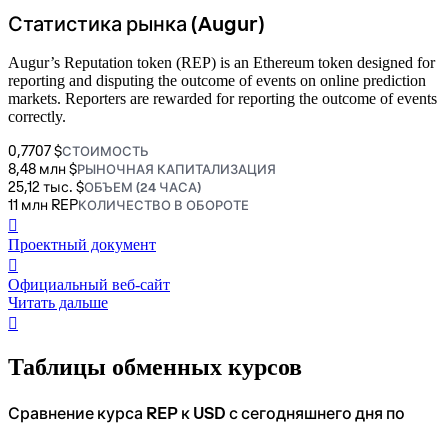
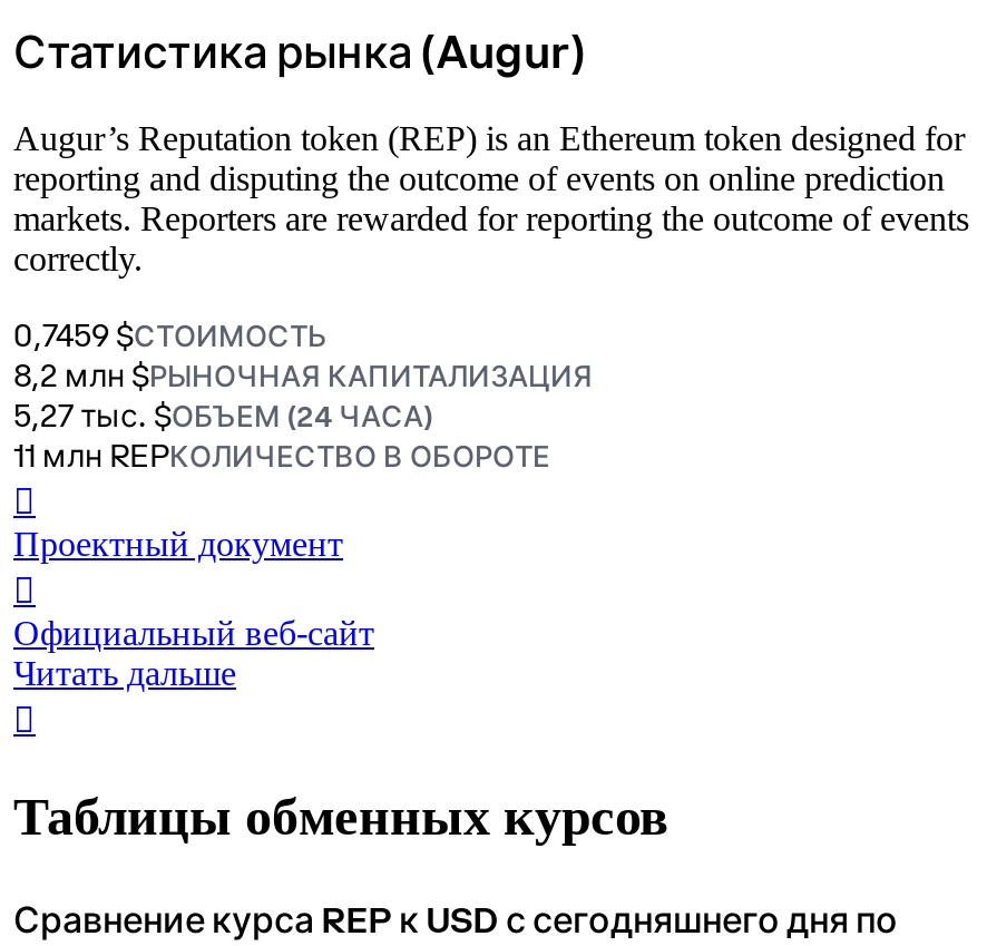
- 0,7707 $СТОИМОСТЬ
+ 0,7459 $СТОИМОСТЬ

- 8,48 млн $РЫНОЧНАЯ КАПИТАЛИЗАЦИЯ
+ 8,2 млн $РЫНОЧНАЯ КАПИТАЛИЗАЦИЯ

- 25,12 тыс. $ОБЪЕМ (24 ЧАСА)
+ 5,27 тыс. $ОБЪЕМ (24 ЧАСА)
